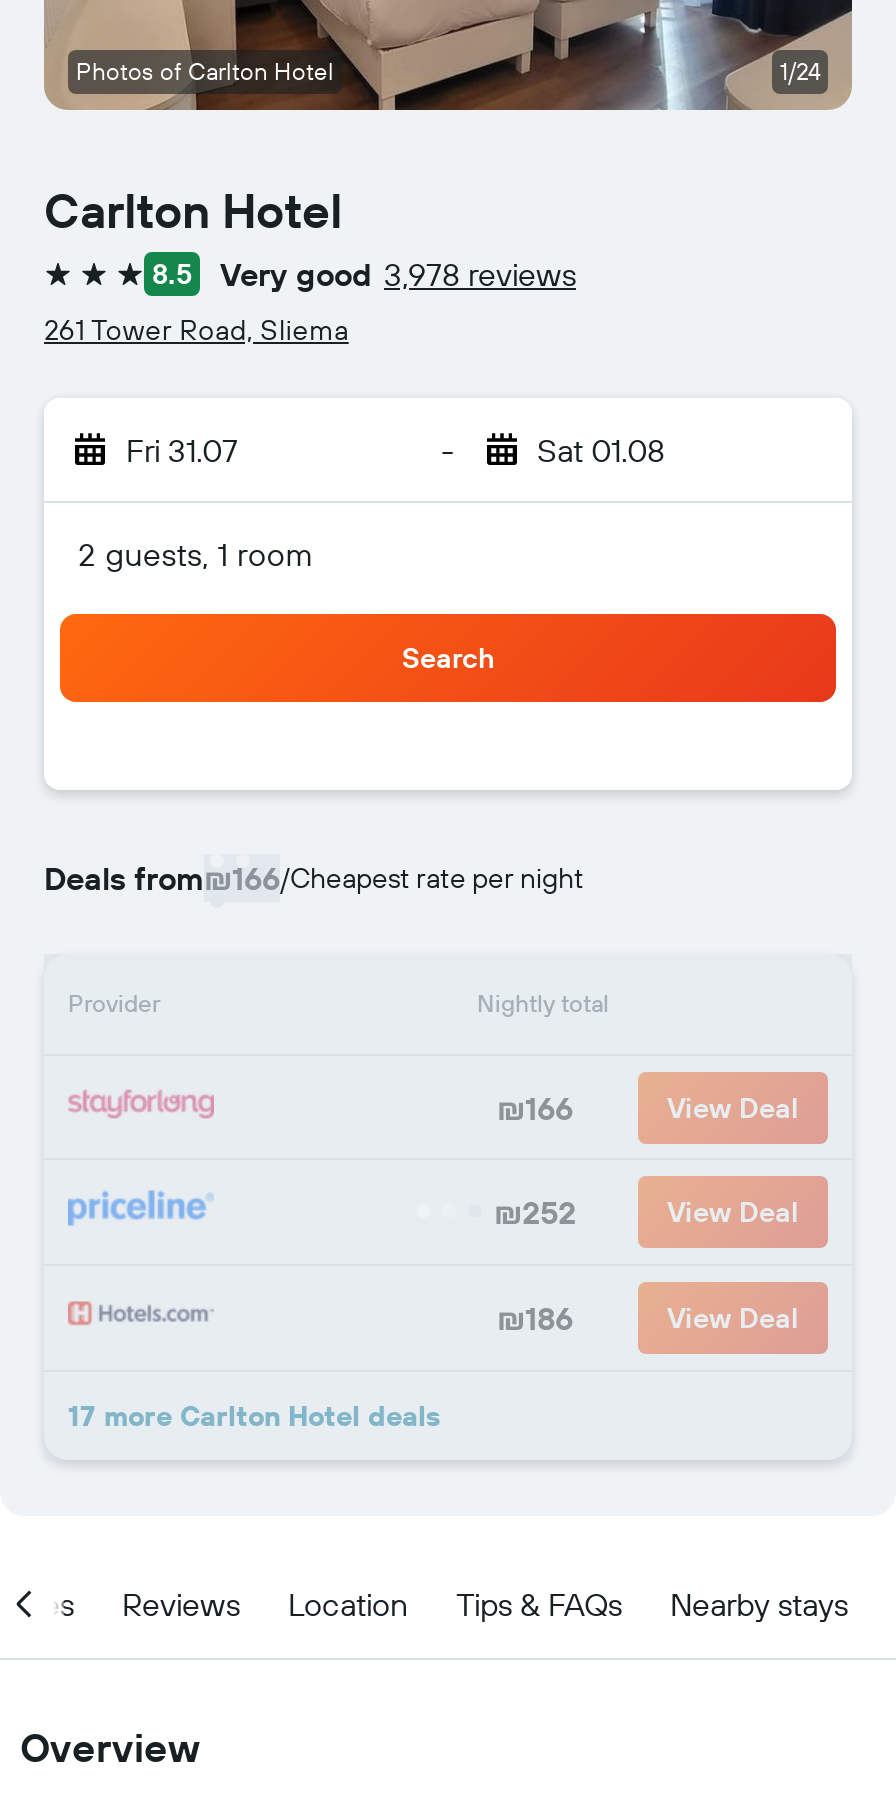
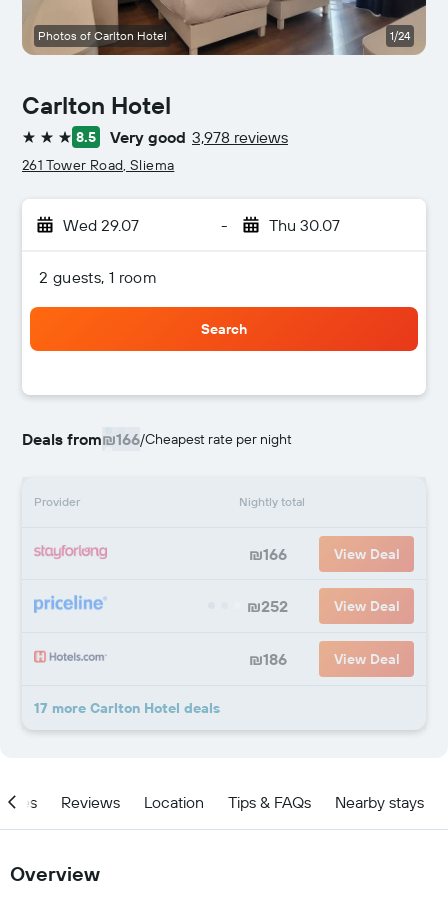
- Fri 31.07
+ Wed 29.07

- Sat 01.08
+ Thu 30.07
